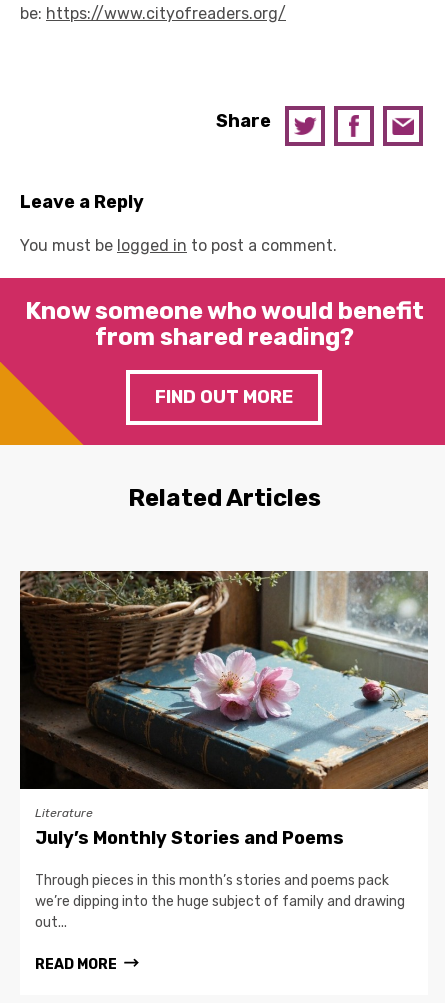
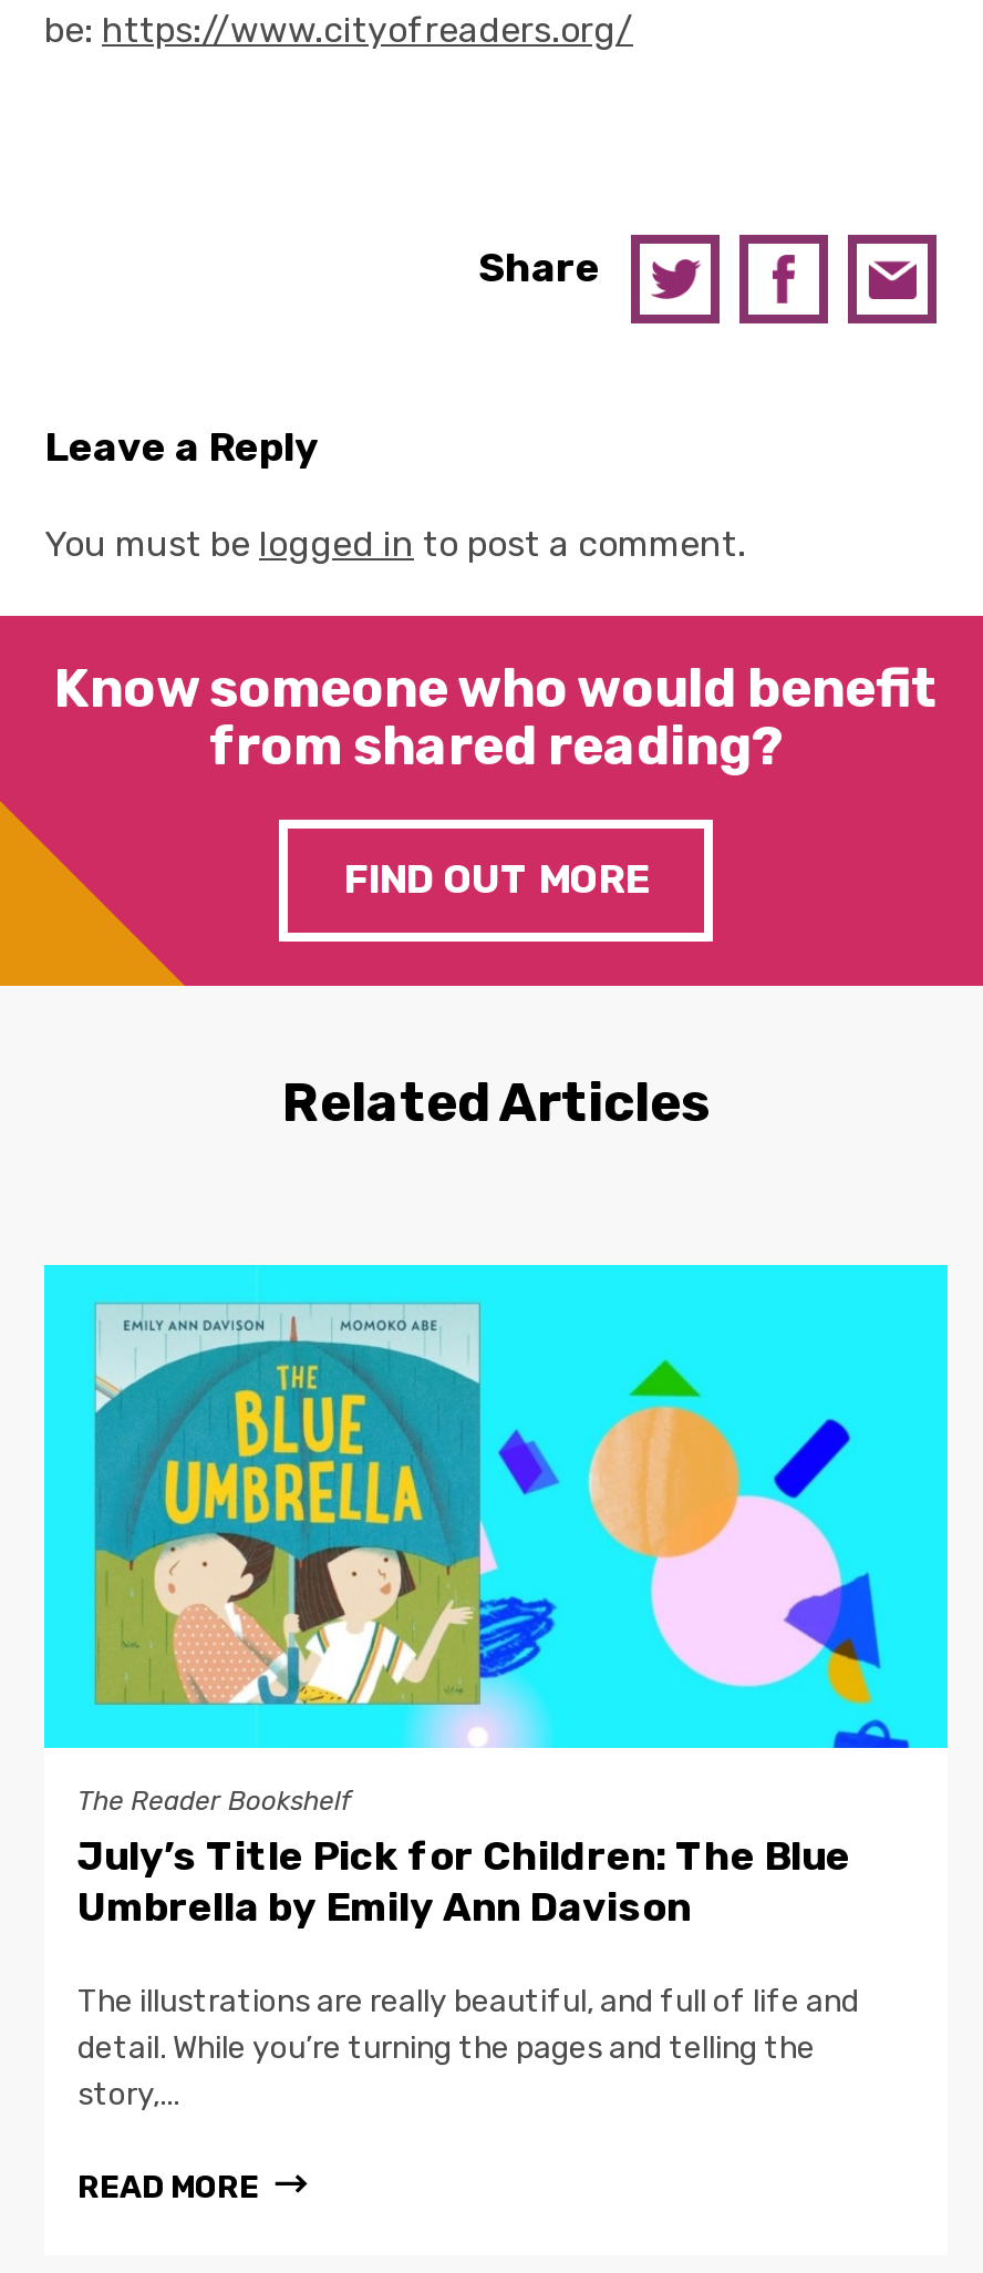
- [image]
- Literature
- July’s Monthly Stories and Poems
+ [image]
+ The Reader Bookshelf
+ July’s Title Pick for Children: The Blue
+ Umbrella by Emily Ann Davison

- Through pieces in this month’s stories and poems pack
- we’re dipping into the huge subject of family and drawing
- out...
+ The illustrations are really beautiful, and full of life and
+ detail. While you’re turning the pages and telling the
+ story,...
